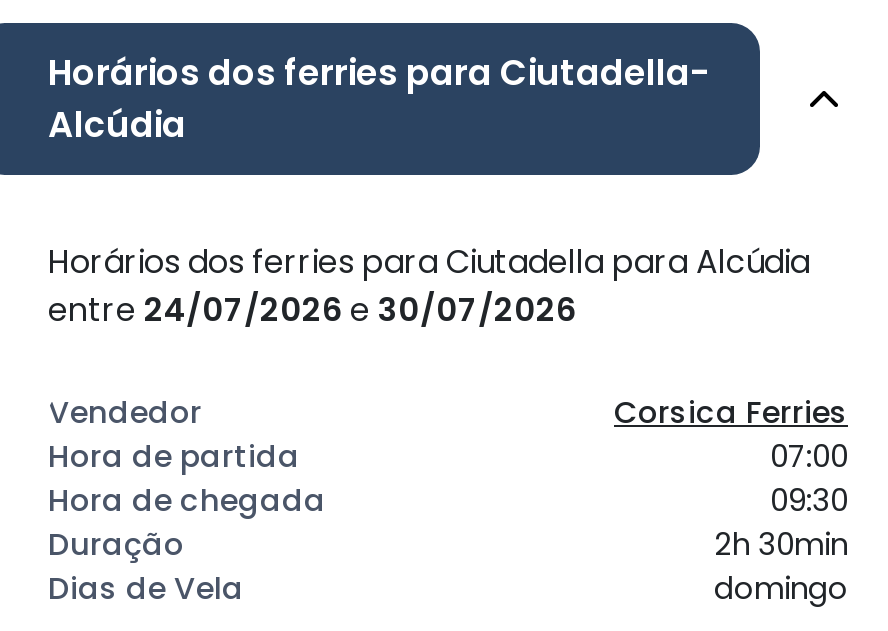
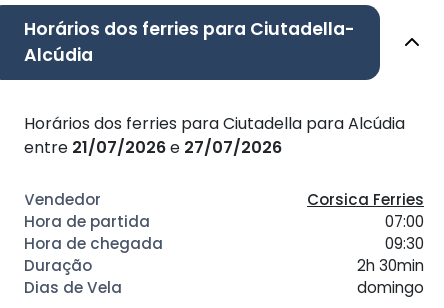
- entre 24/07/2026 e 30/07/2026
+ entre 21/07/2026 e 27/07/2026
